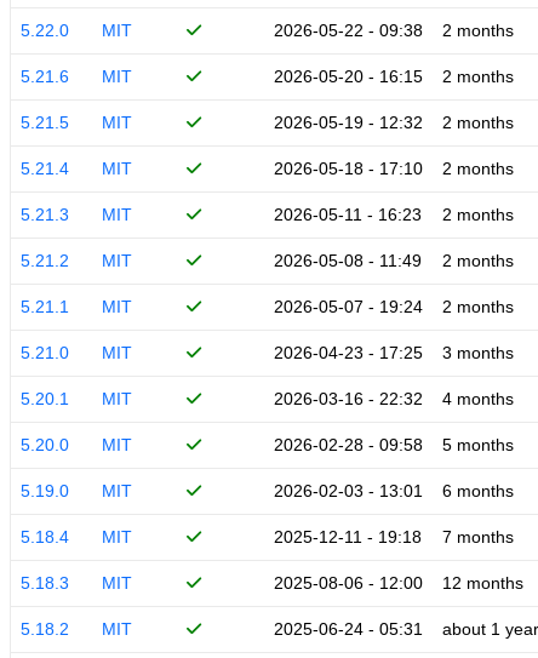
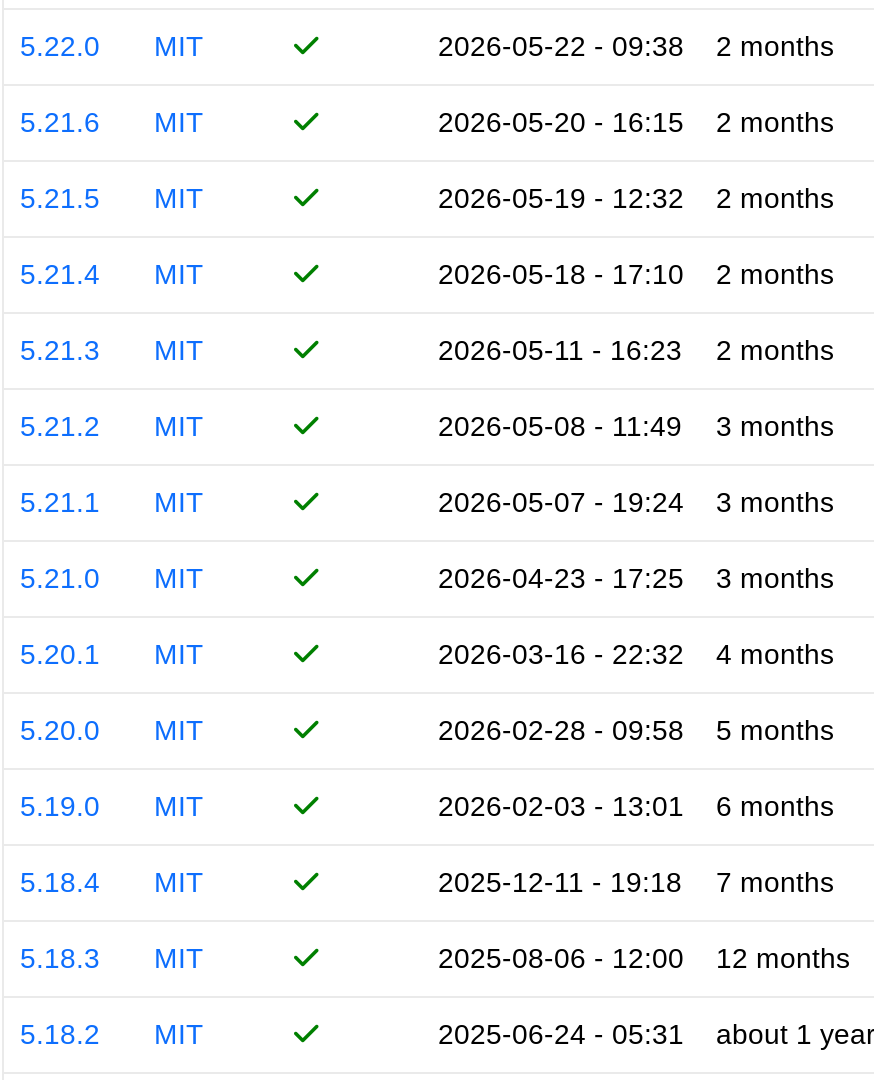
- 2026-05-08 - 11:49 2 months
+ 2026-05-08 - 11:49 3 months

- 2026-05-07 - 19:24 2 months
+ 2026-05-07 - 19:24 3 months
